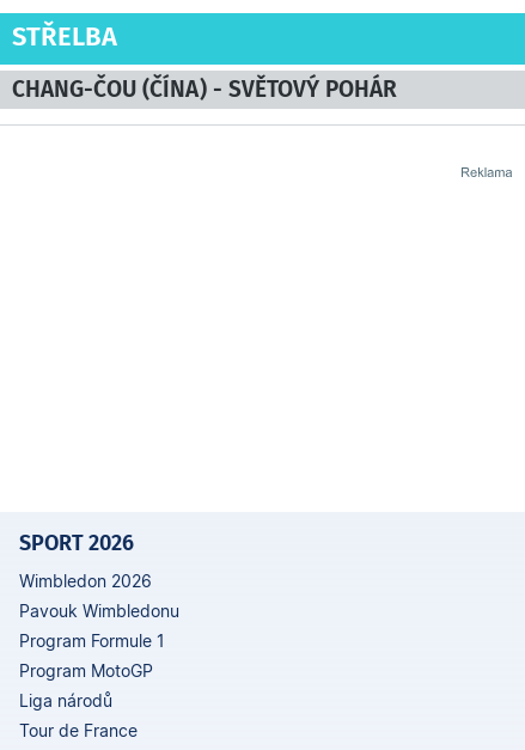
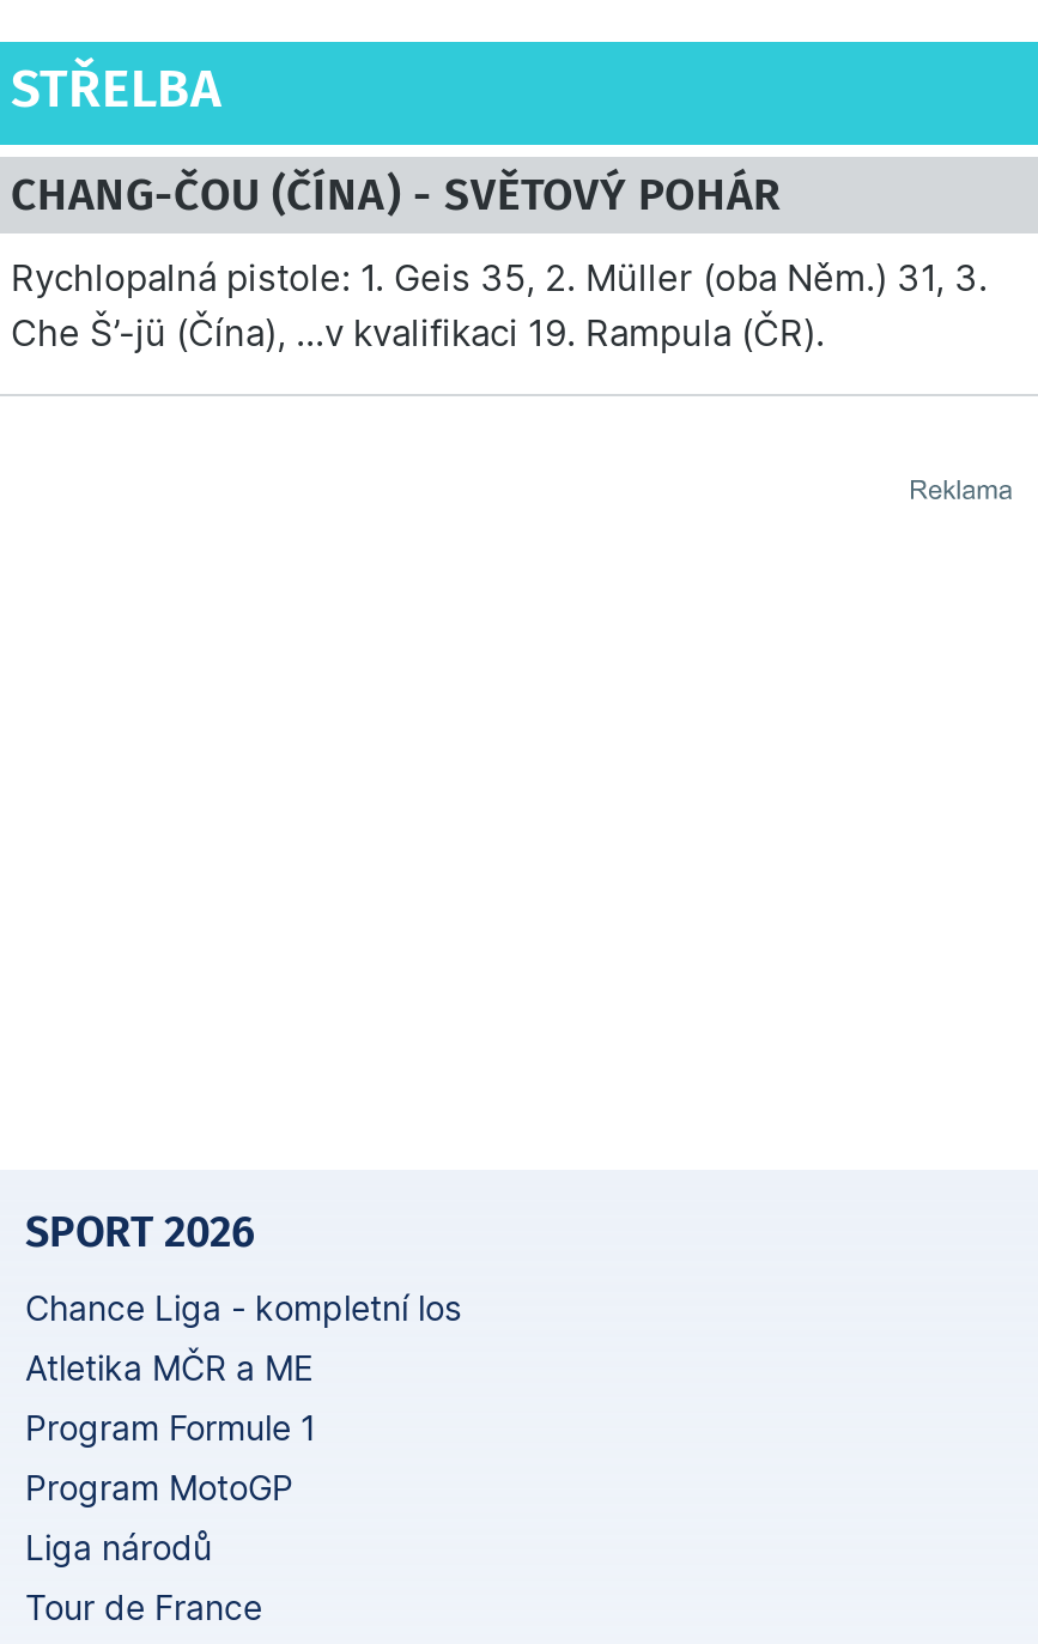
+ Rychlopalná pistole: 1. Geis 35, 2. Müller (oba Něm.) 31, 3.
+ Che Š’-jü (Čína), ...v kvalifikaci 19. Rampula (ČR).

- Wimbledon 2026
+ Chance Liga - kompletní los

- Pavouk Wimbledonu
+ Atletika MČR a ME
